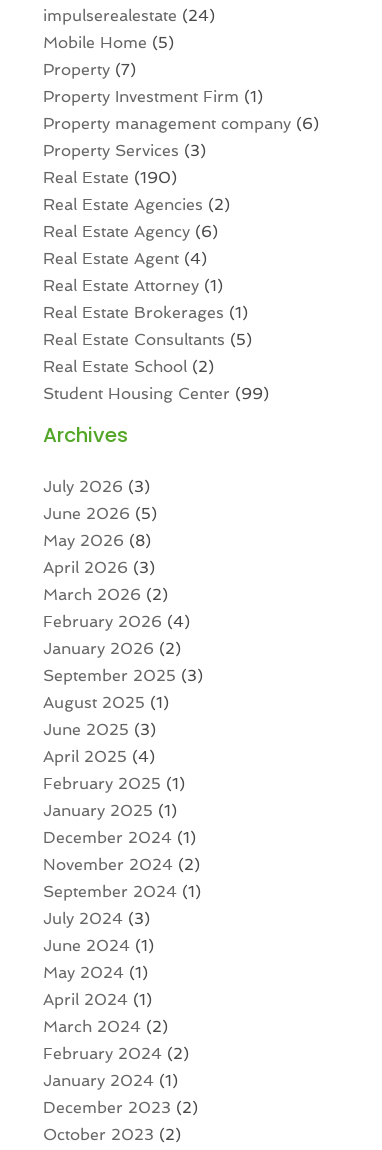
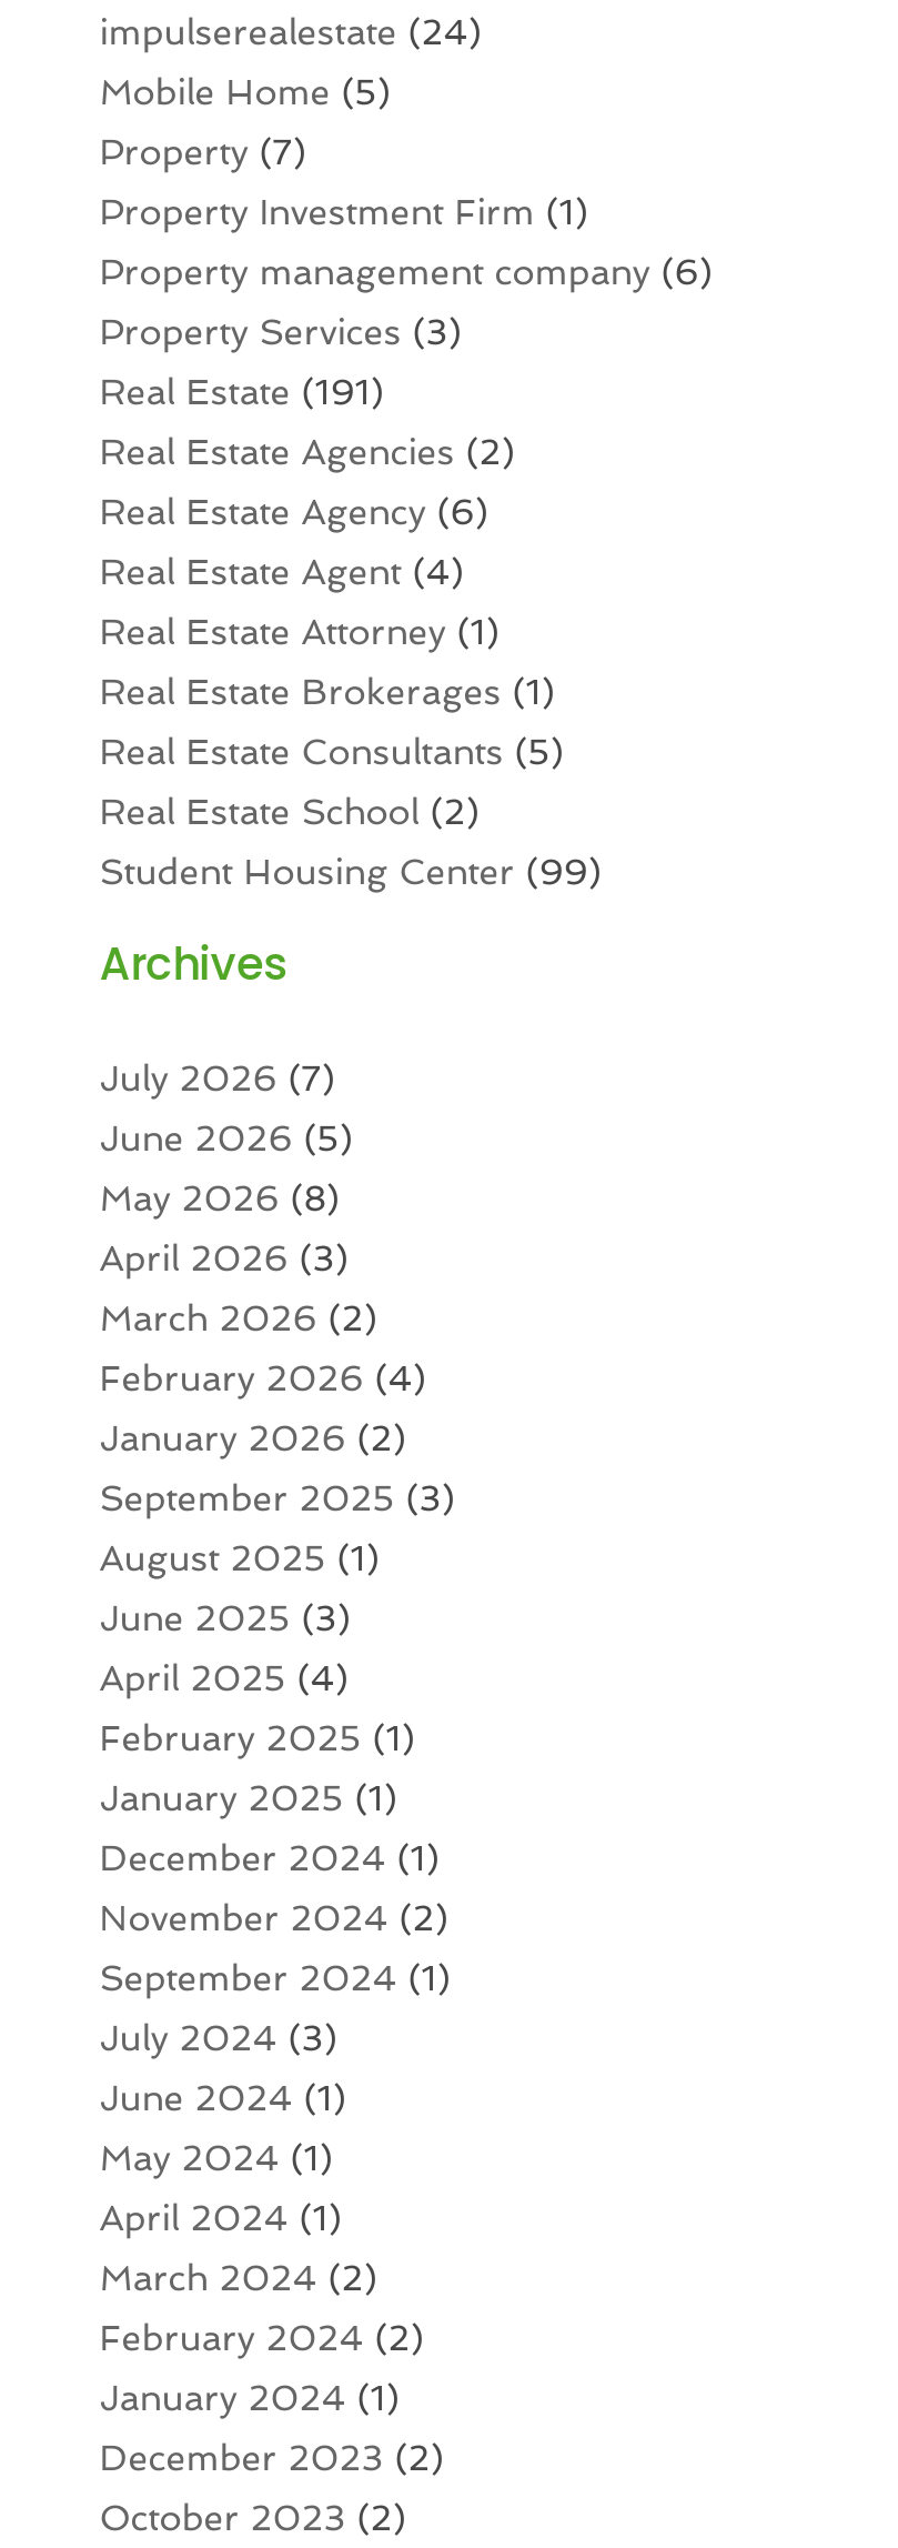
- Real Estate (190)
+ Real Estate (191)

- July 2026 (3)
+ July 2026 (7)
